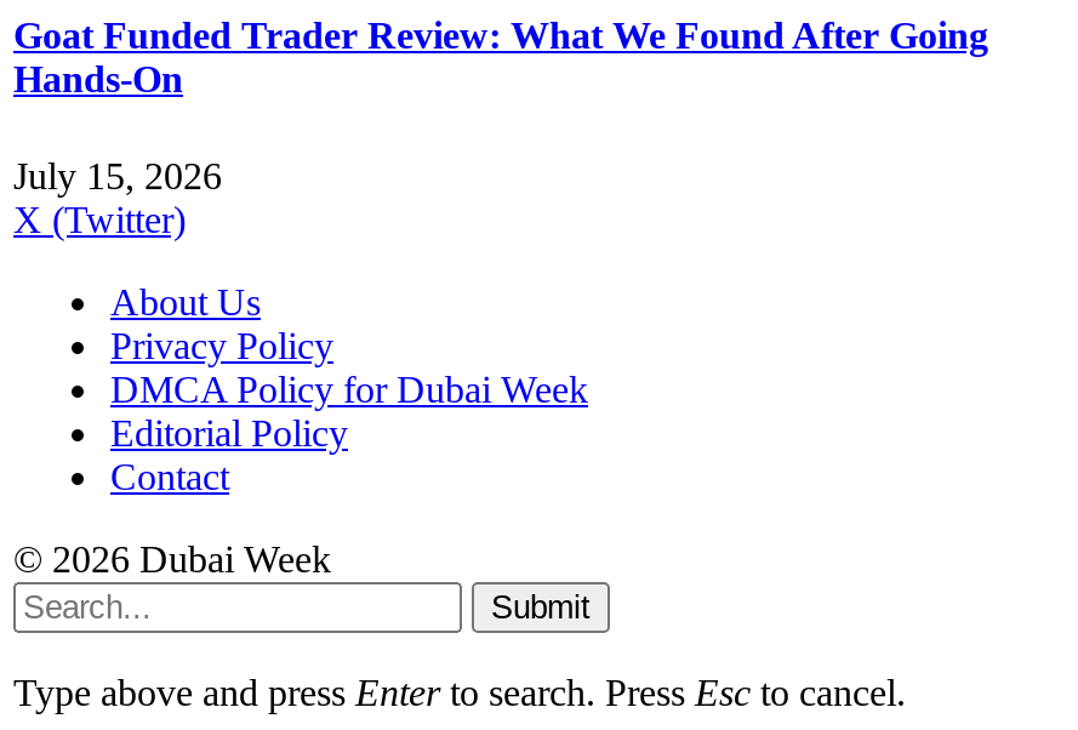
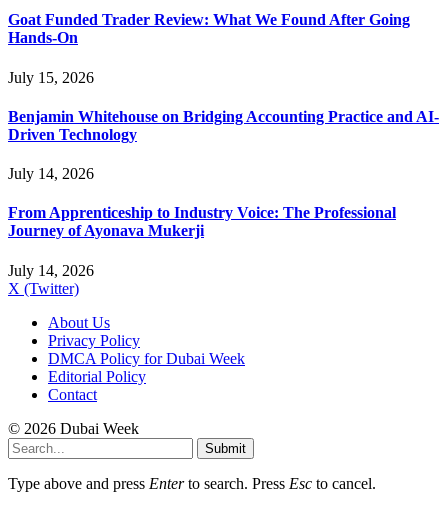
+ Benjamin Whitehouse on Bridging Accounting Practice and AI-
+ Driven Technology
+ July 14, 2026
+ From Apprenticeship to Industry Voice: The Professional
+ Journey of Ayonava Mukerji
+ July 14, 2026
